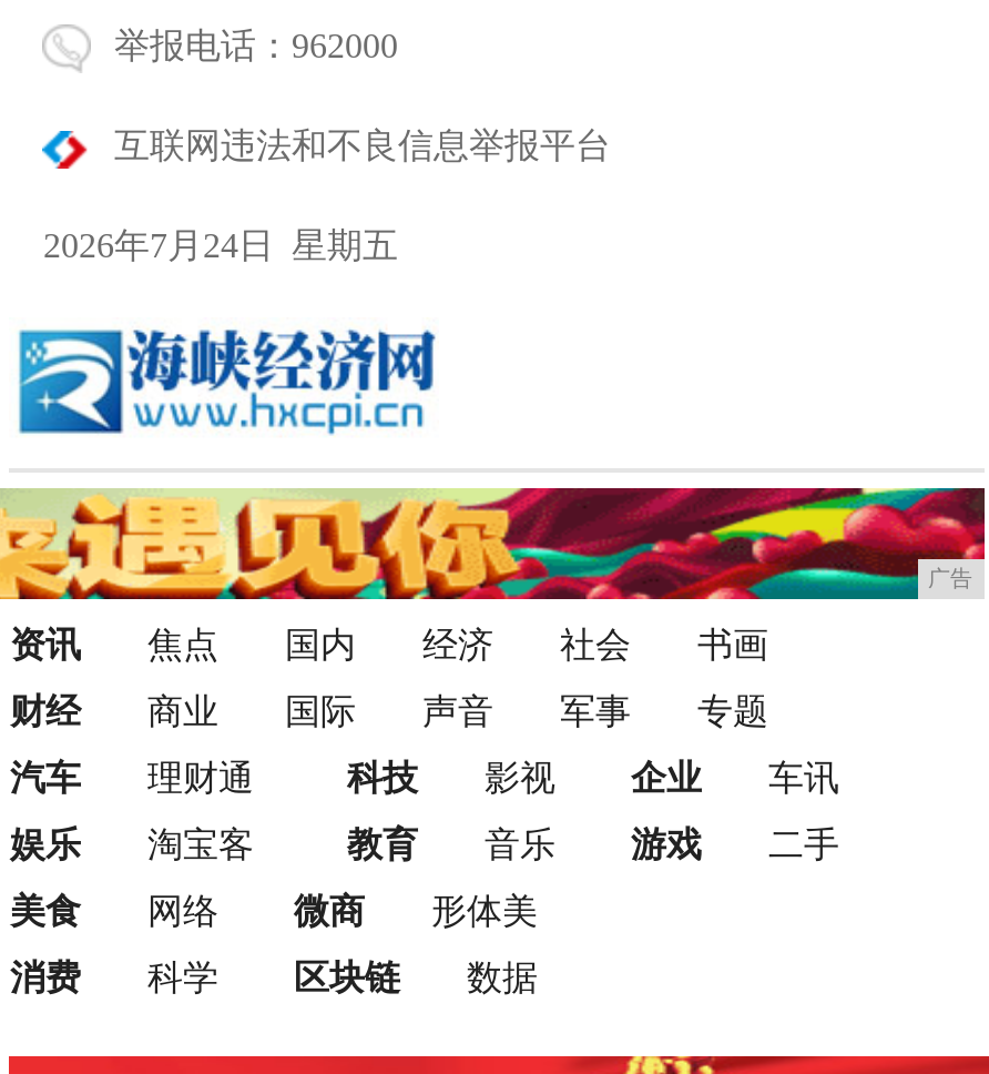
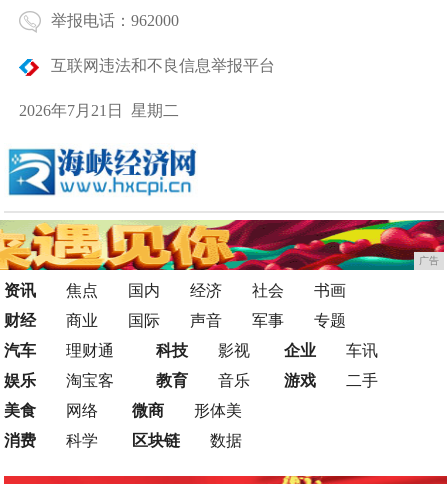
- 2026年7月24日 星期五
+ 2026年7月21日 星期二
